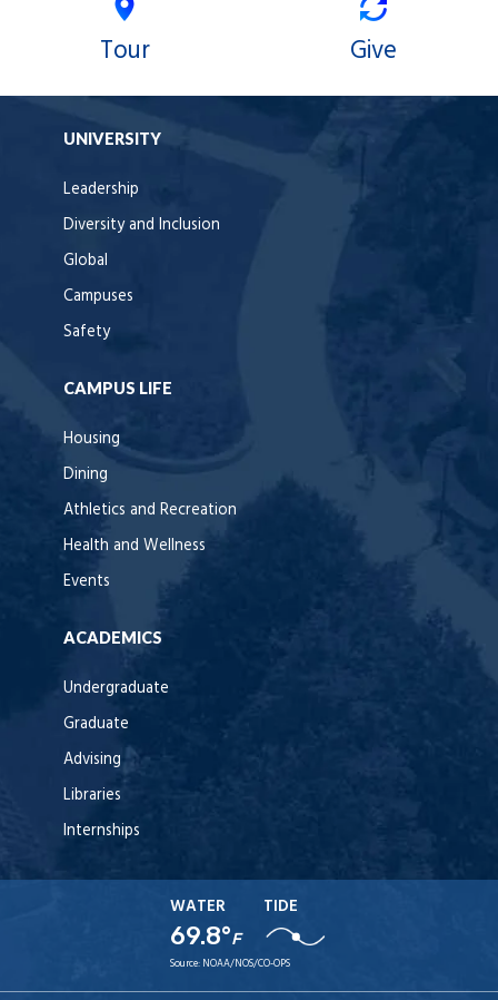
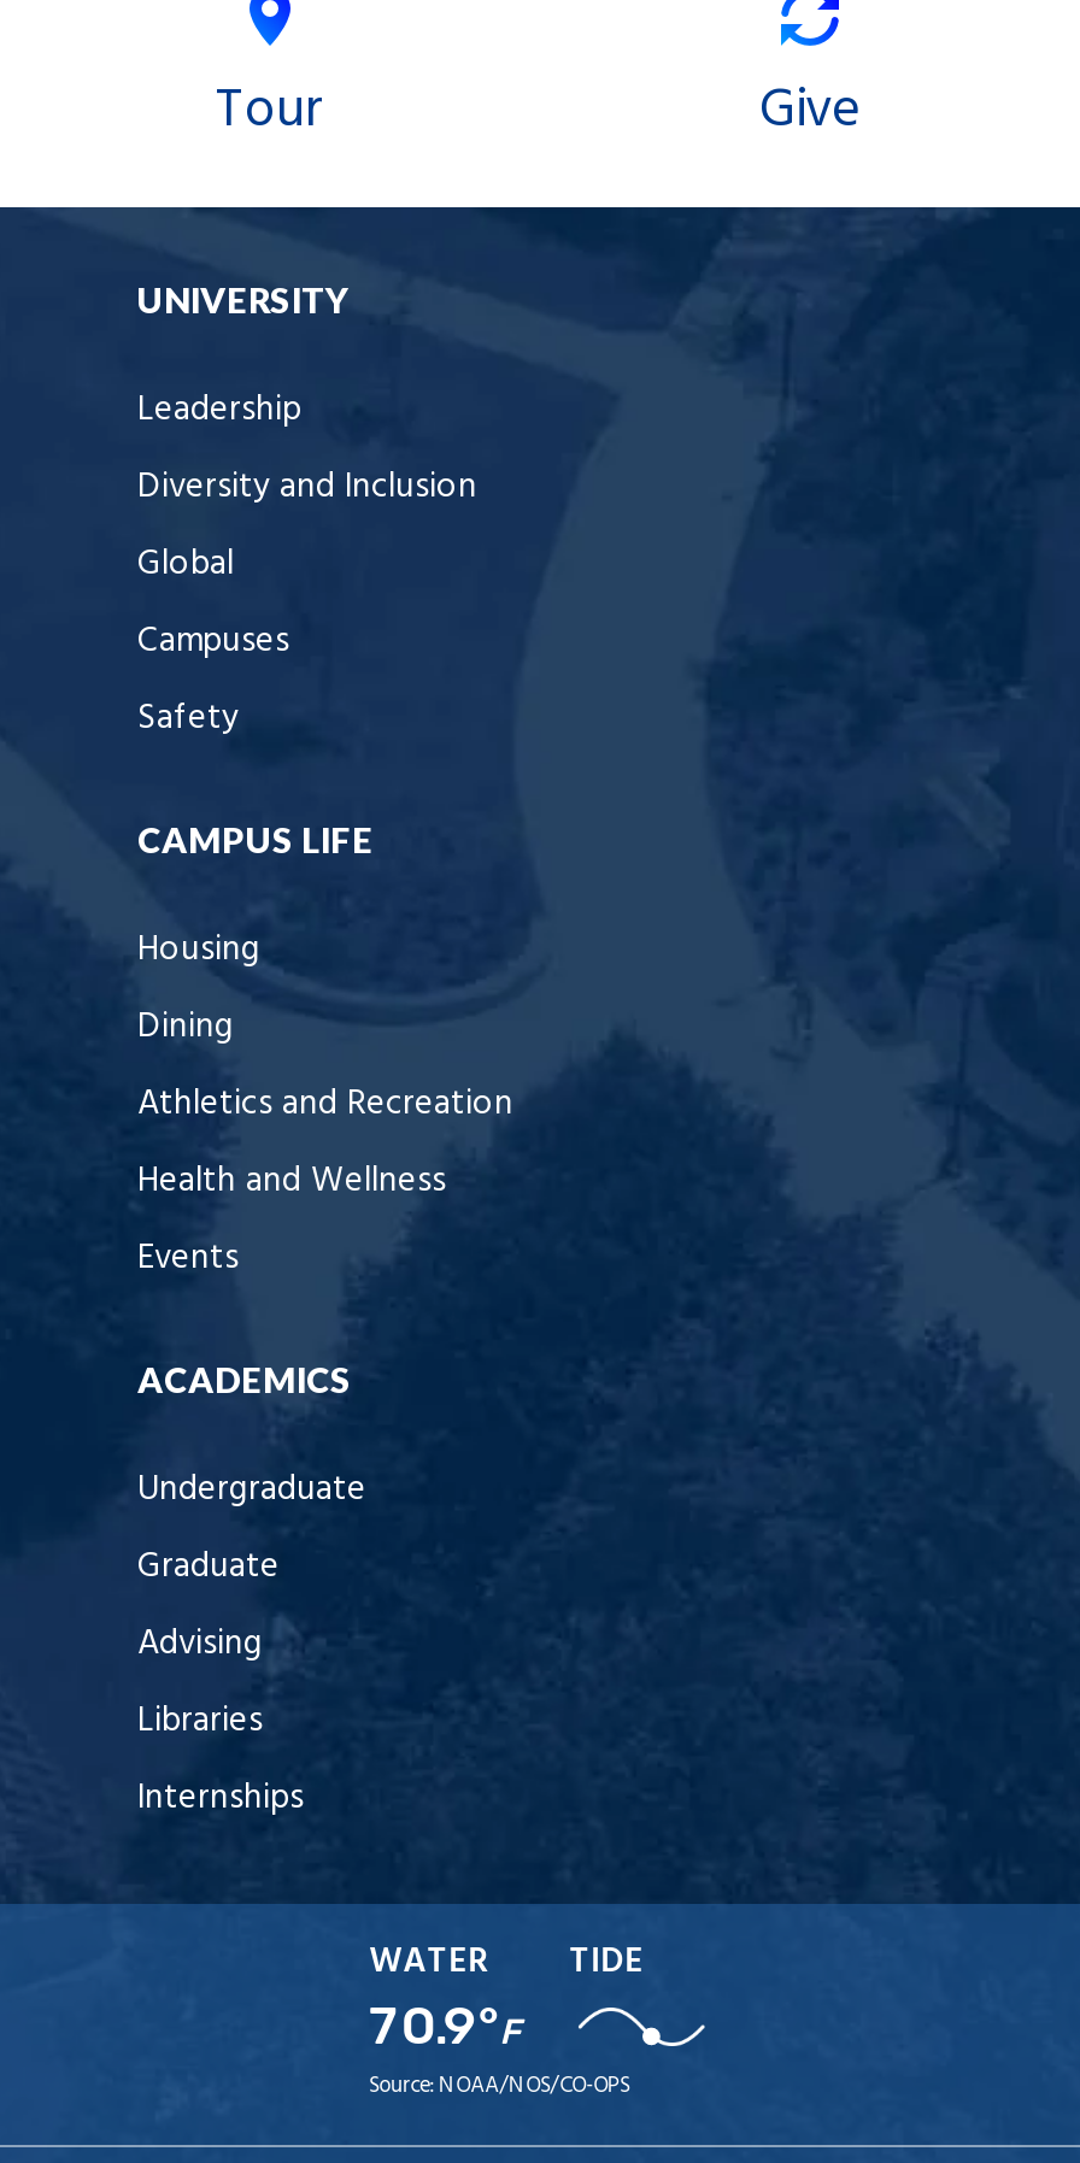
- 69.8°F
+ 70.9°F
